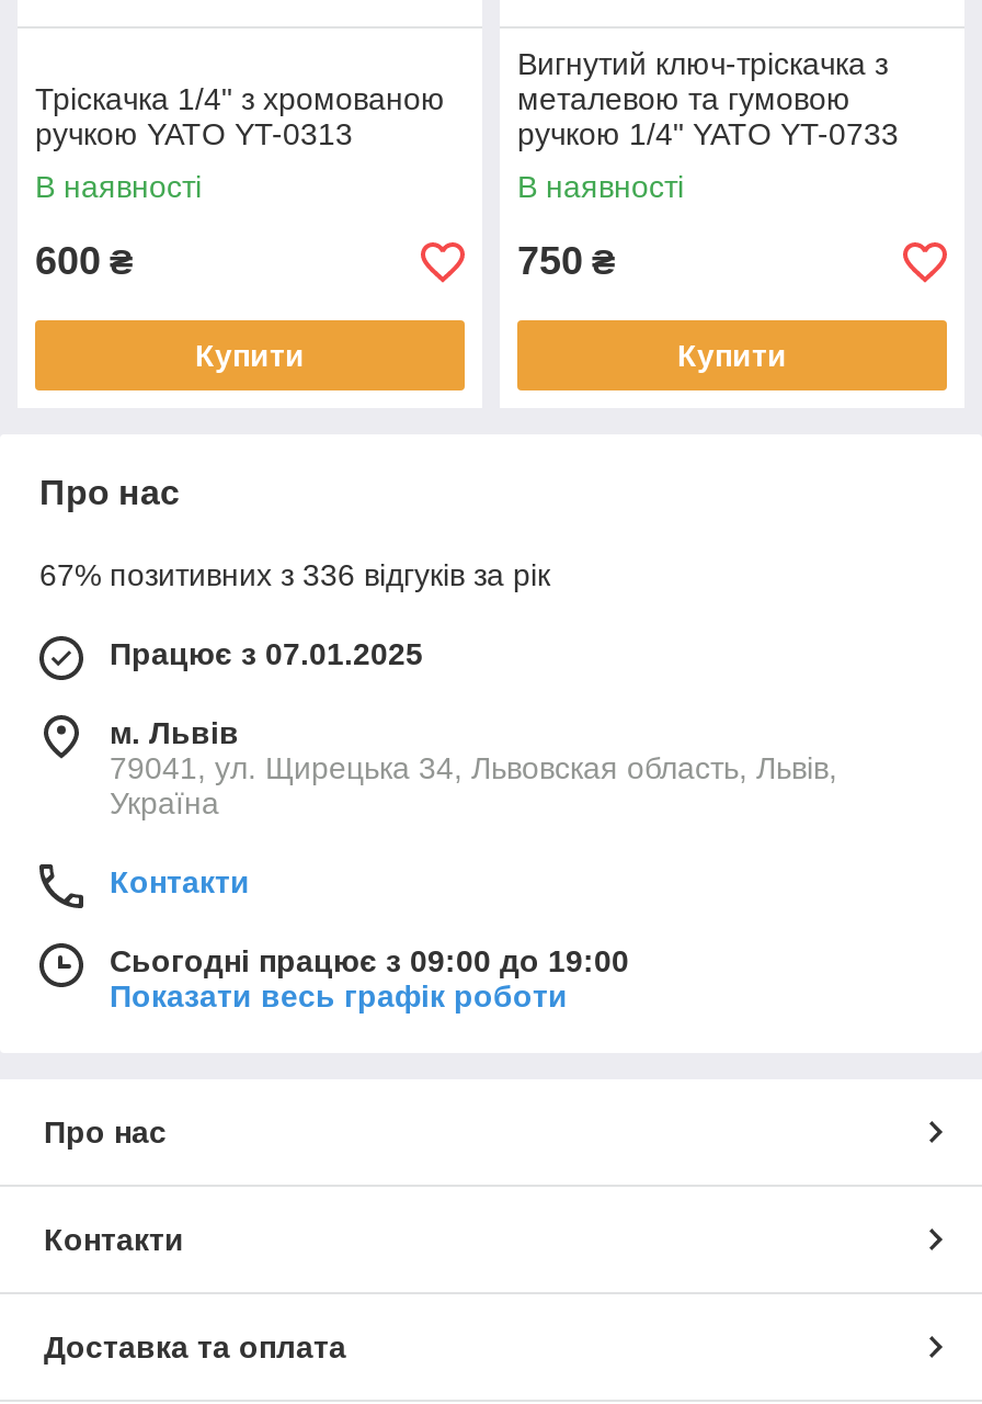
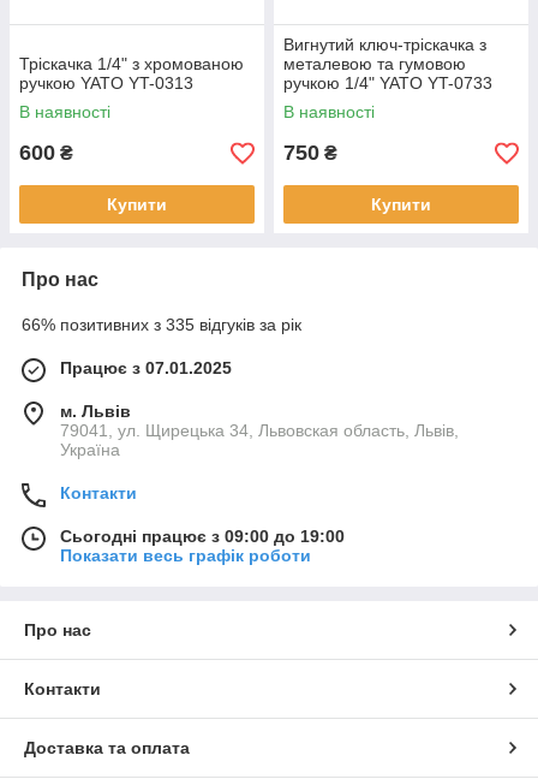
- 67% позитивних з 336 відгуків за рік
+ 66% позитивних з 335 відгуків за рік
